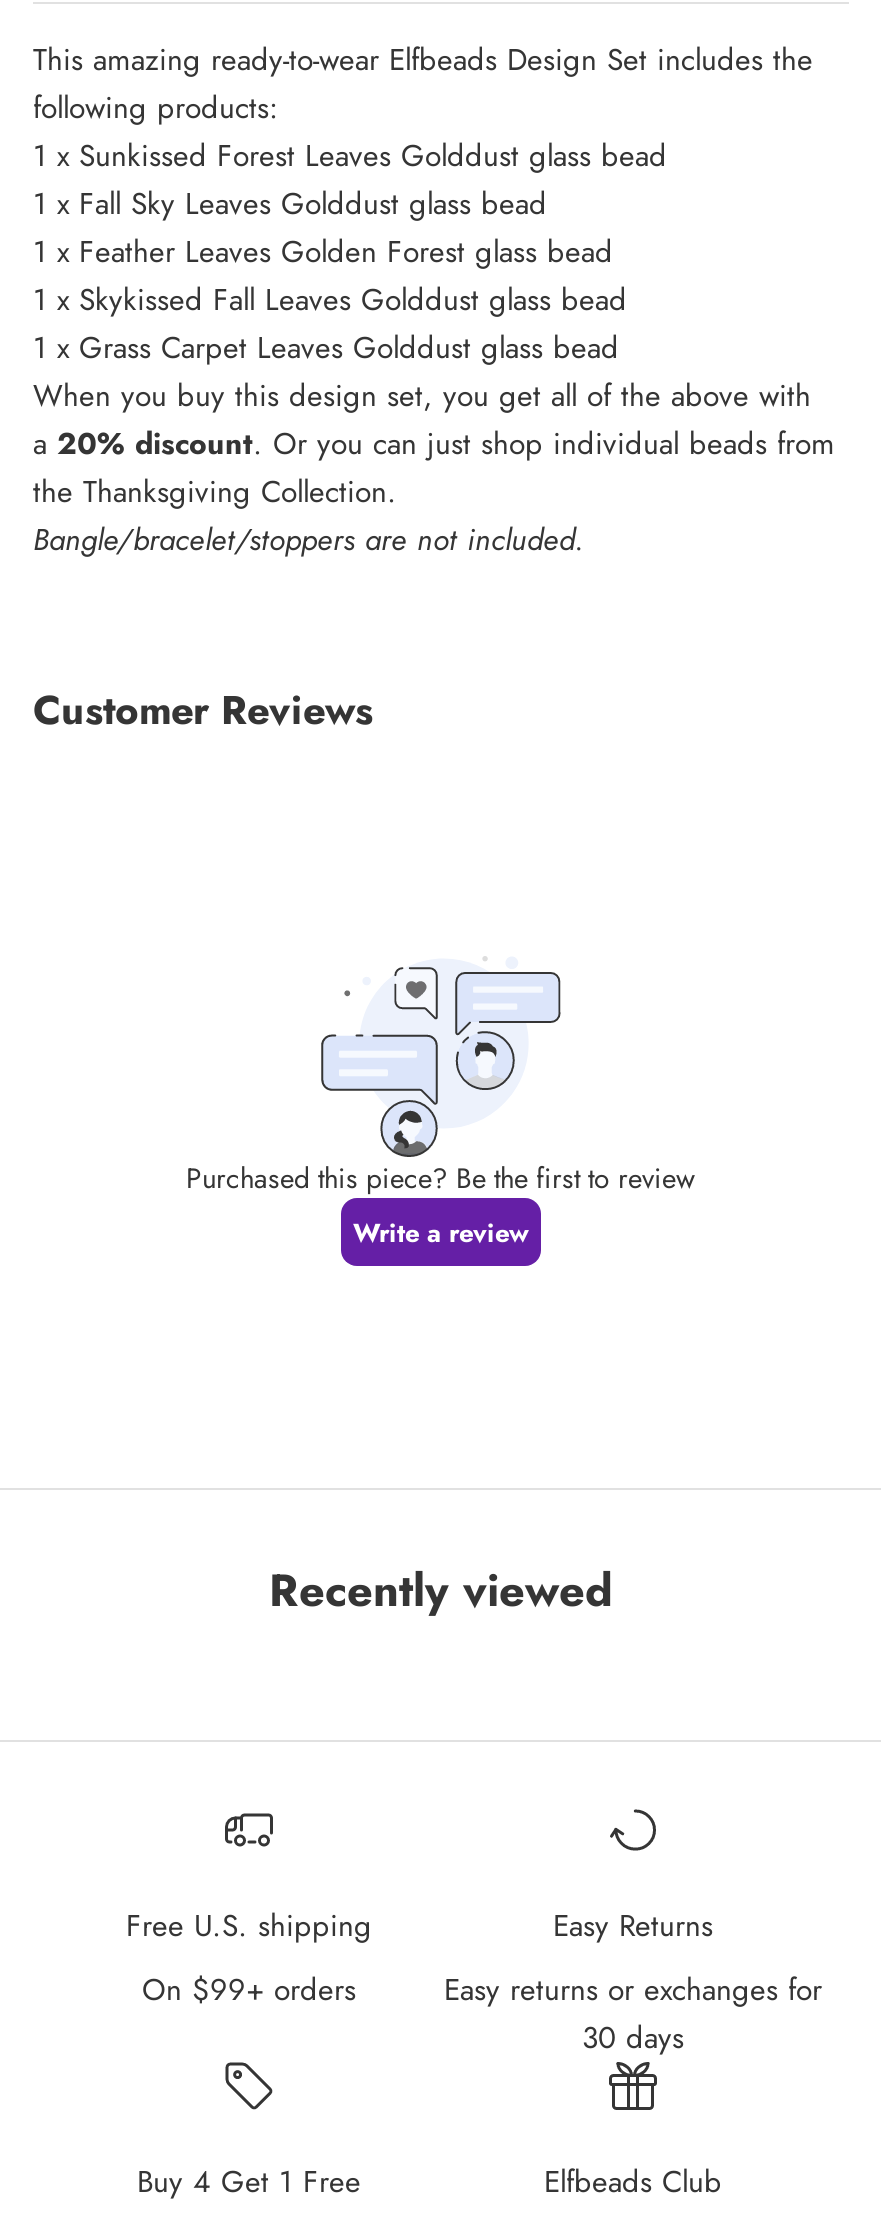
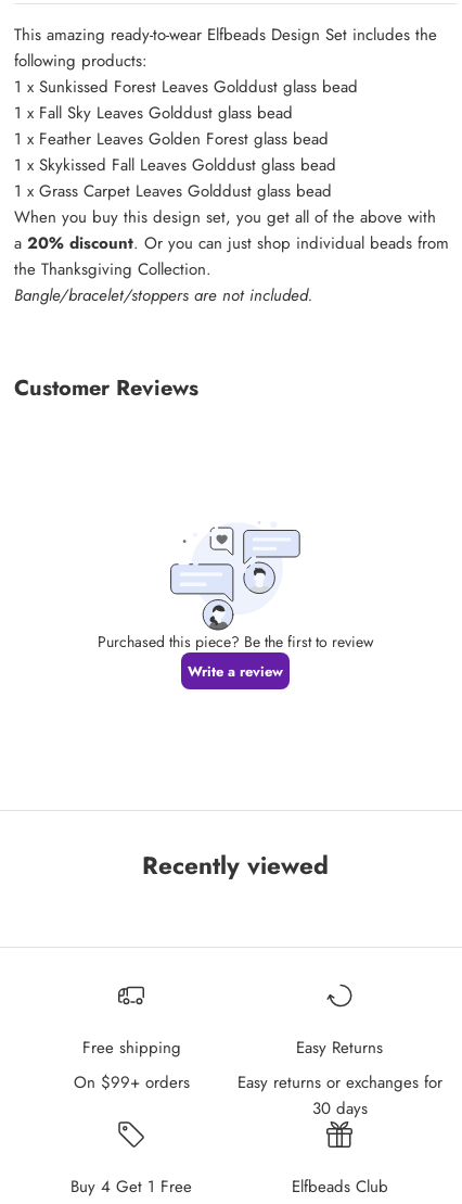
- Free U.S. shipping
+ Free shipping
